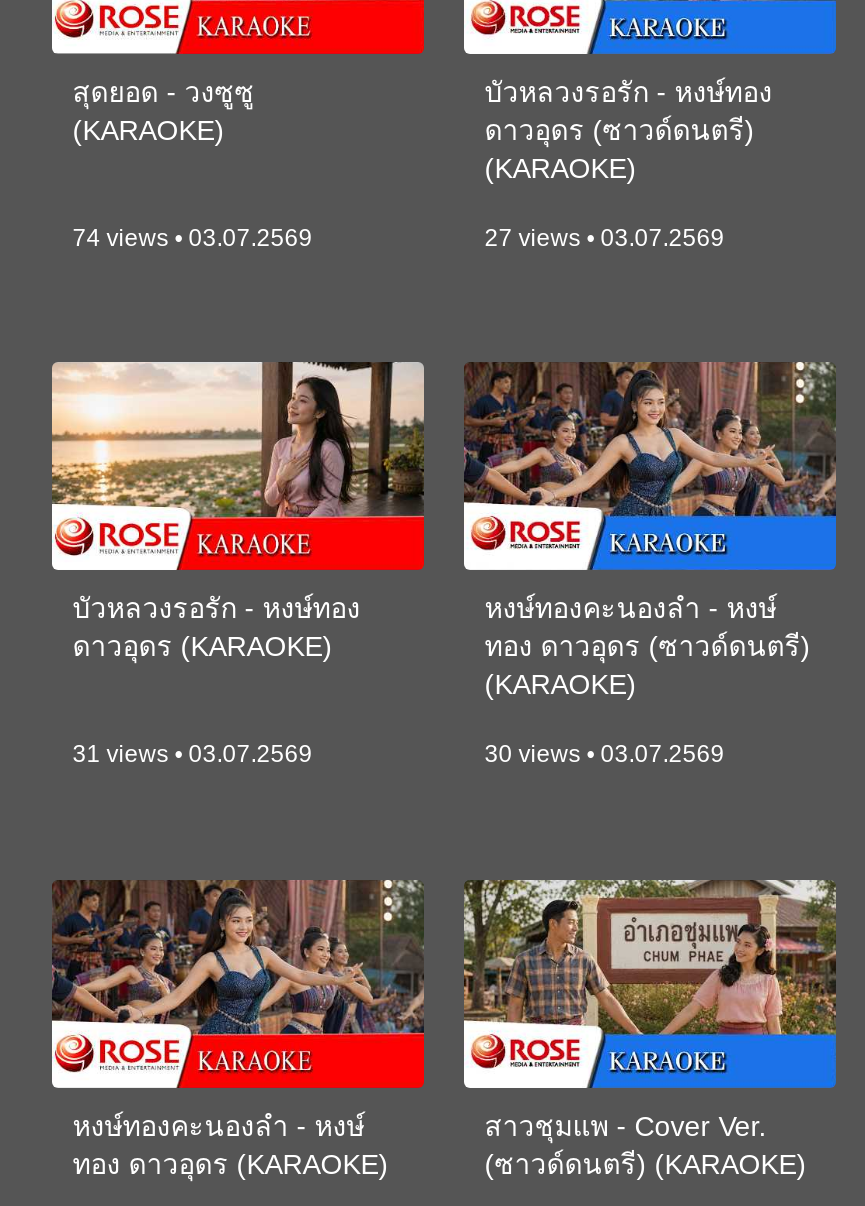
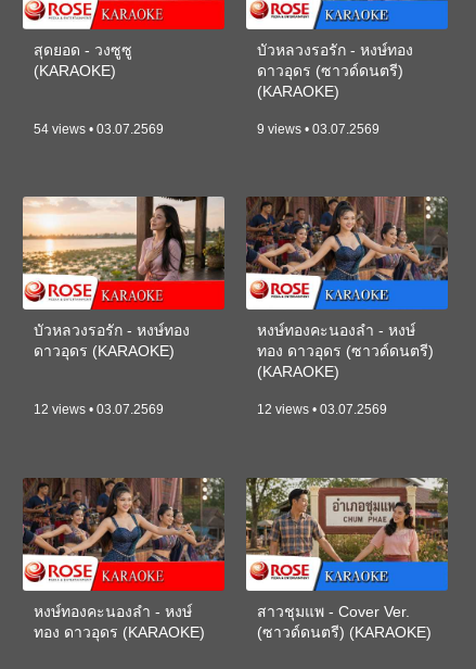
- 74 views • 03.07.2569
+ 54 views • 03.07.2569

- 27 views • 03.07.2569
+ 9 views • 03.07.2569

- 31 views • 03.07.2569
+ 12 views • 03.07.2569

- 30 views • 03.07.2569
+ 12 views • 03.07.2569
